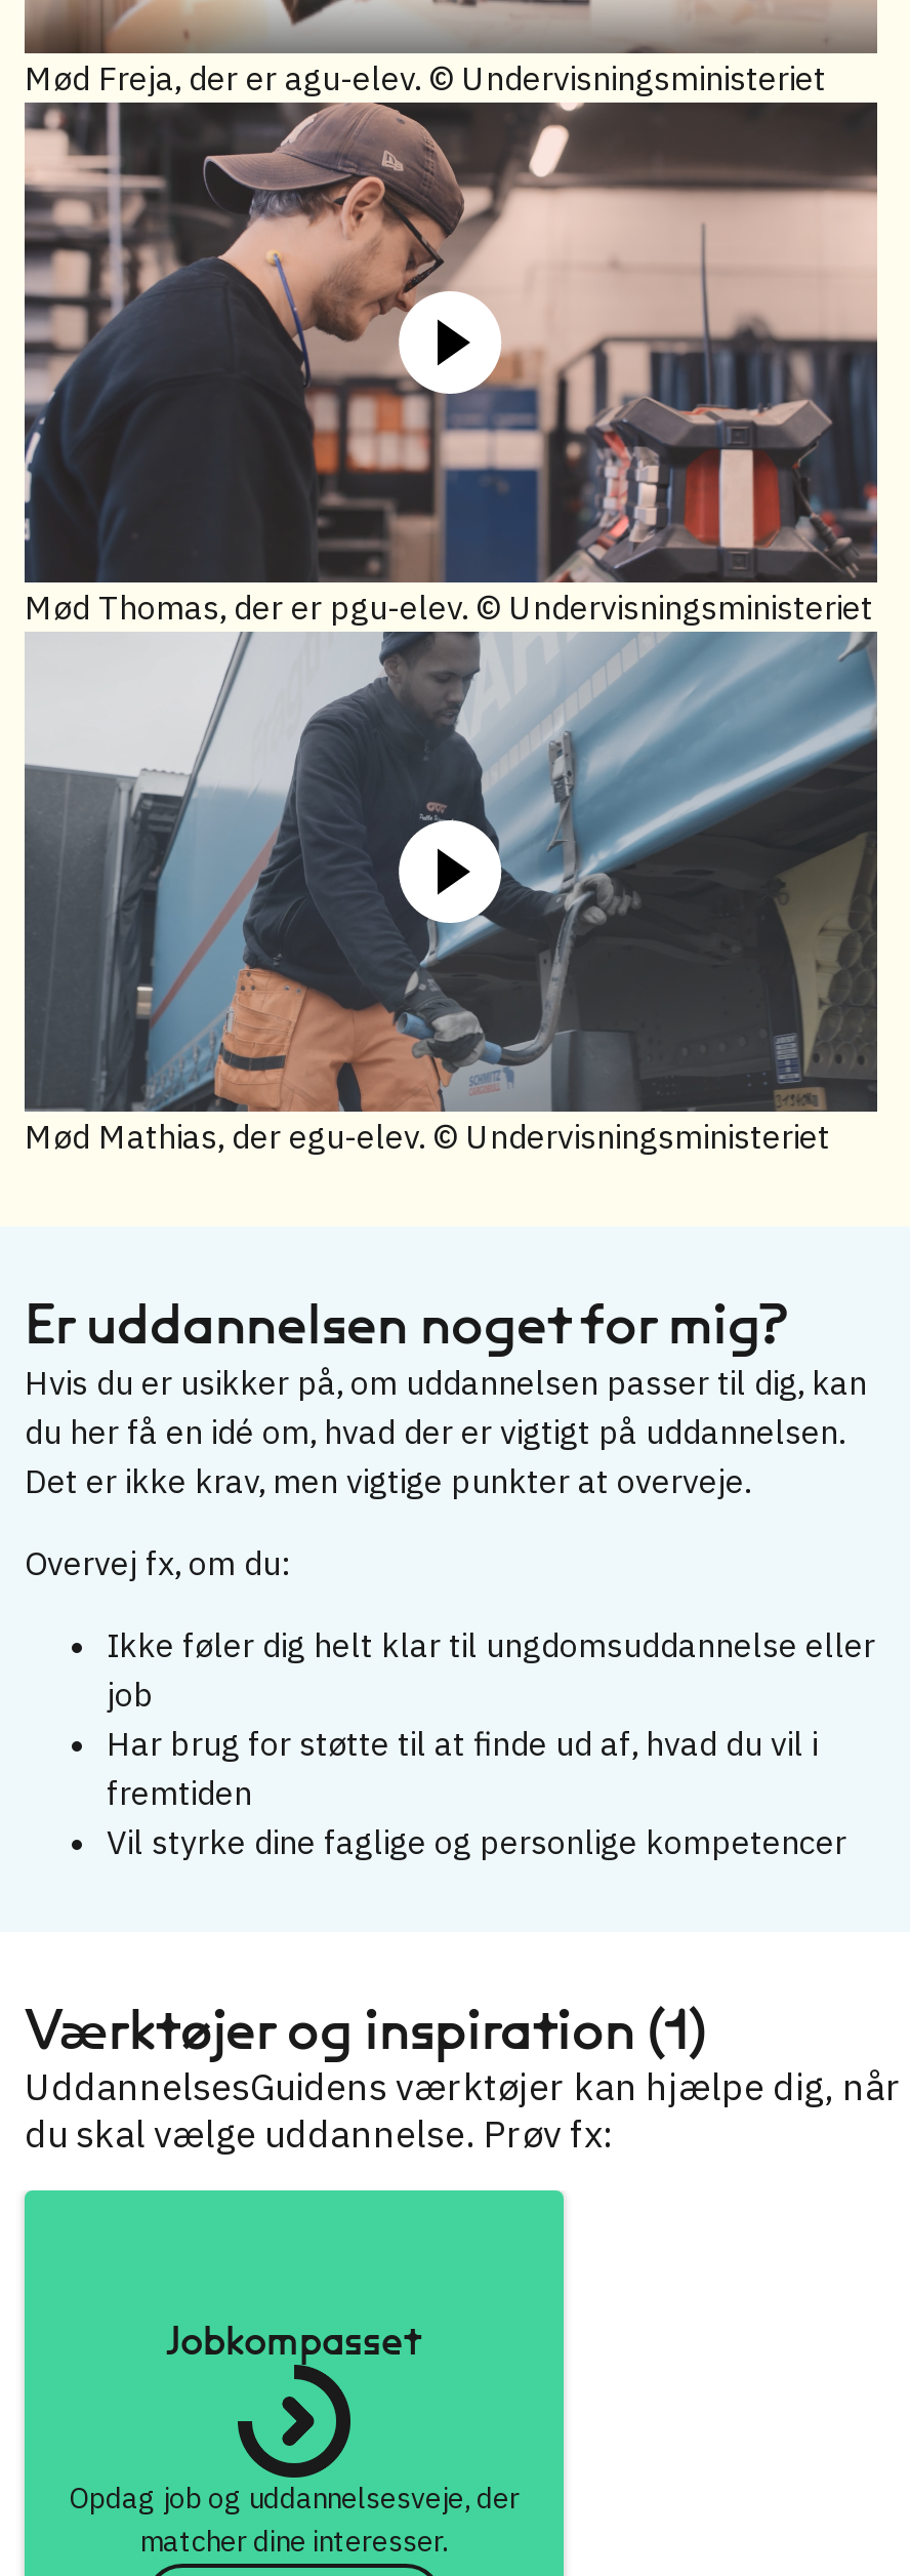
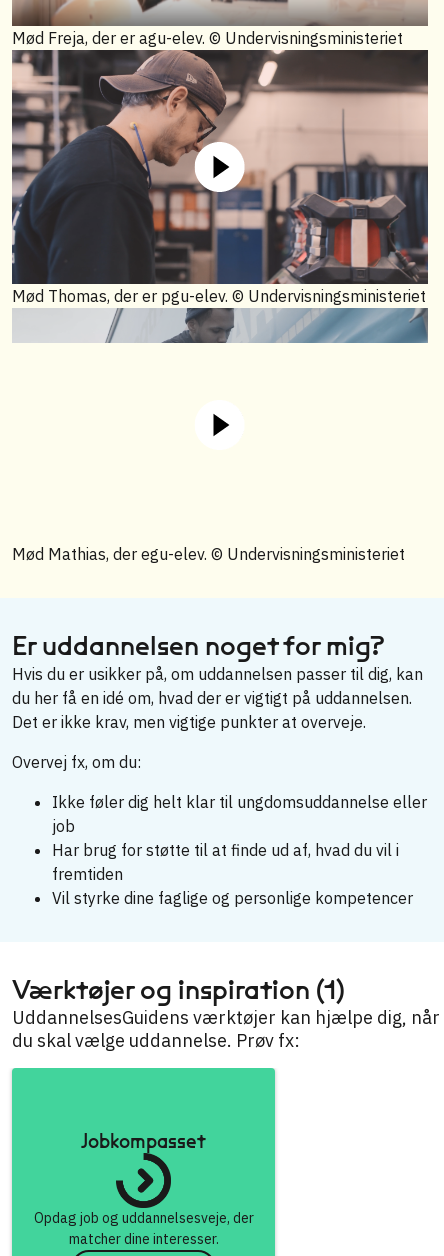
- [image]
